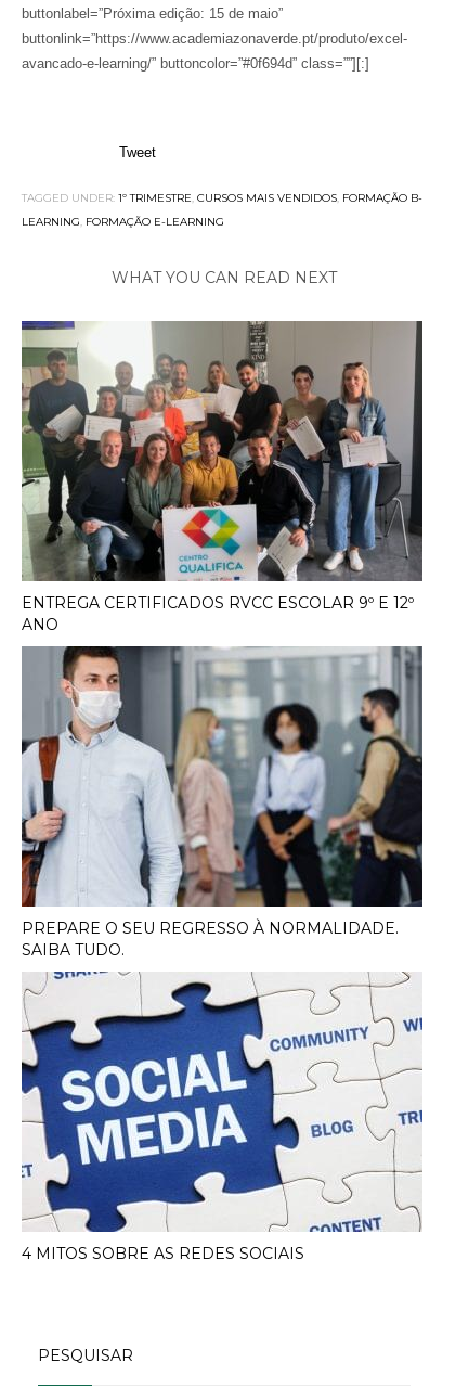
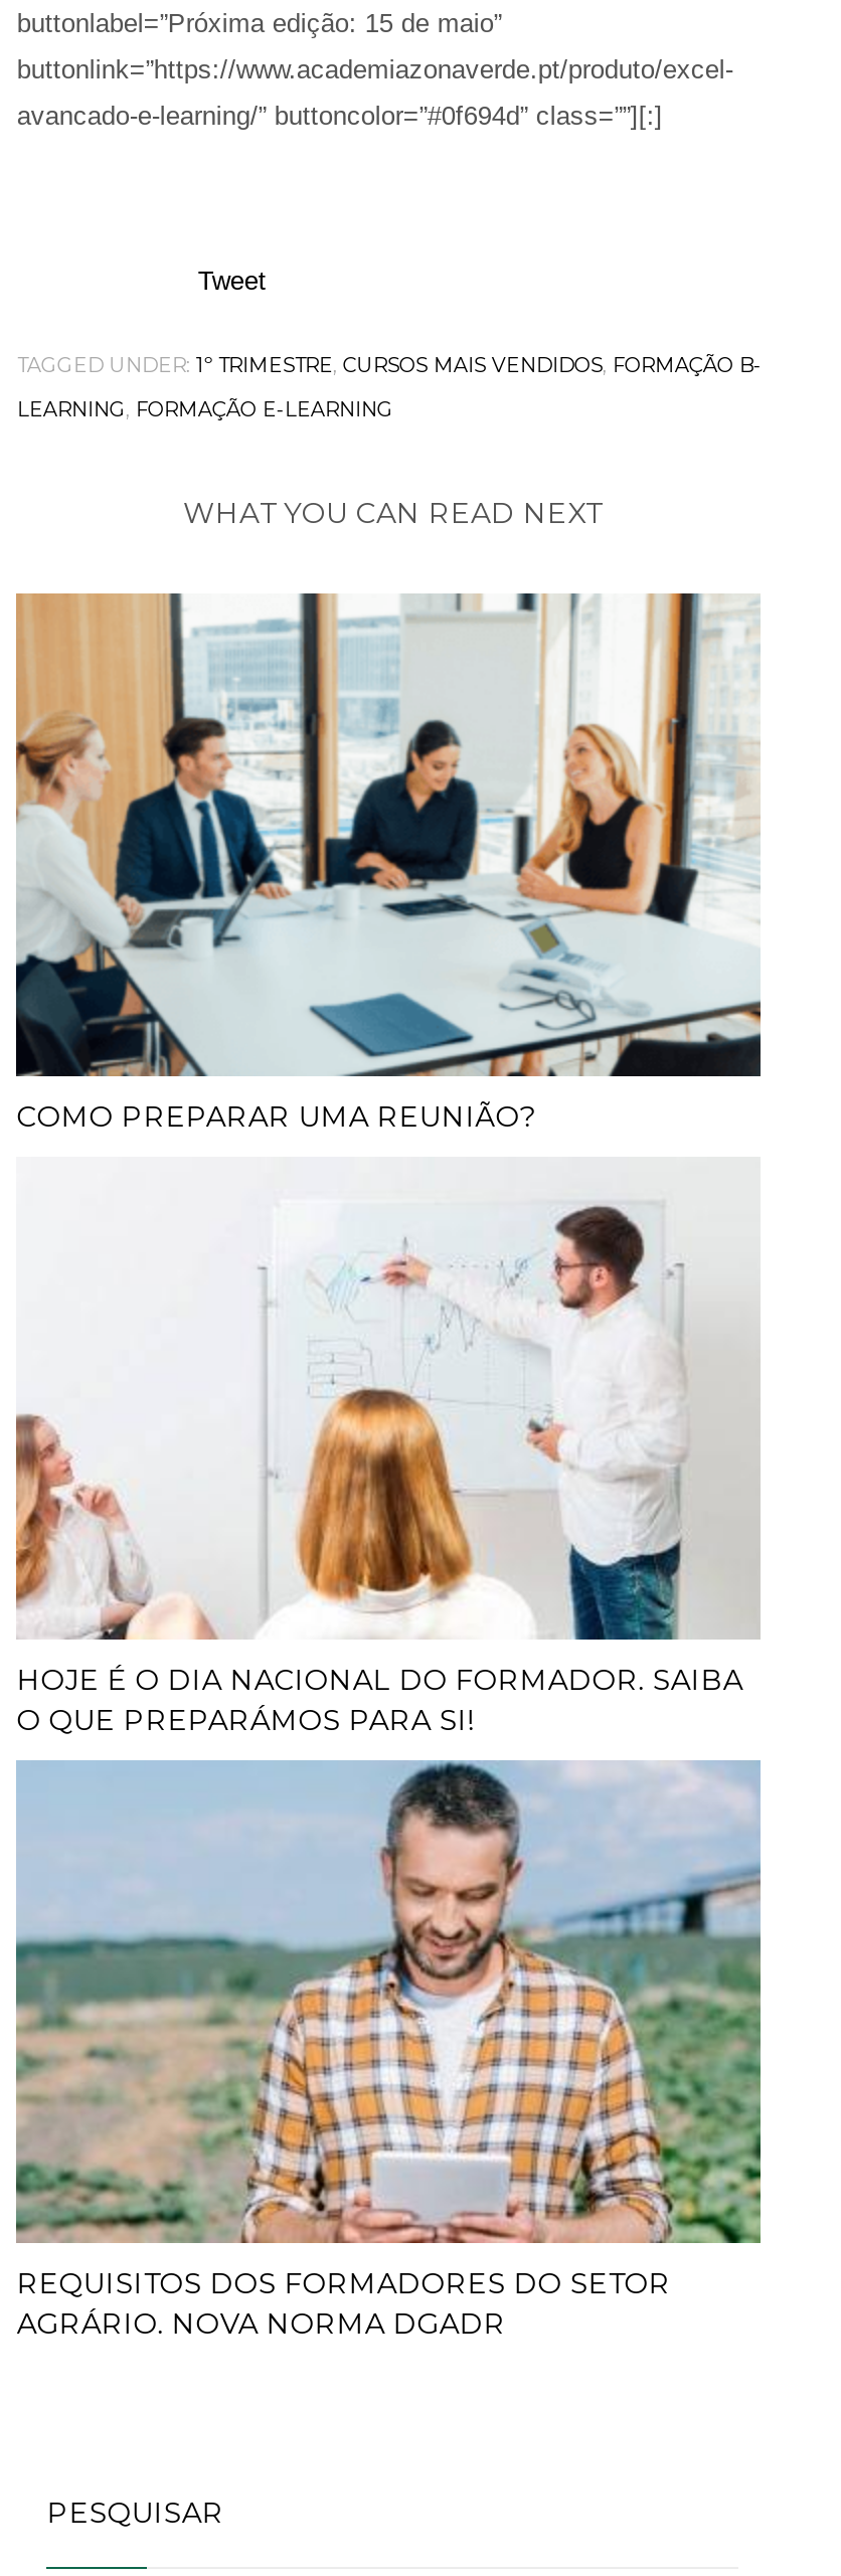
- [image]
- ENTREGA CERTIFICADOS RVCC ESCOLAR 9º E 12º
- ANO
+ [image]
+ COMO PREPARAR UMA REUNIÃO?

- [image]
- PREPARE O SEU REGRESSO À NORMALIDADE.
- SAIBA TUDO.
+ [image]
+ HOJE É O DIA NACIONAL DO FORMADOR. SAIBA
+ O QUE PREPARÁMOS PARA SI!

- [image]
- 4 MITOS SOBRE AS REDES SOCIAIS
+ [image]
+ REQUISITOS DOS FORMADORES DO SETOR
+ AGRÁRIO. NOVA NORMA DGADR
